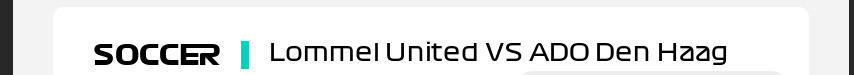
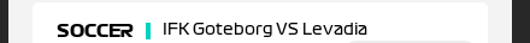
- Lommel United VS ADO Den Haag
+ IFK Goteborg VS Levadia
